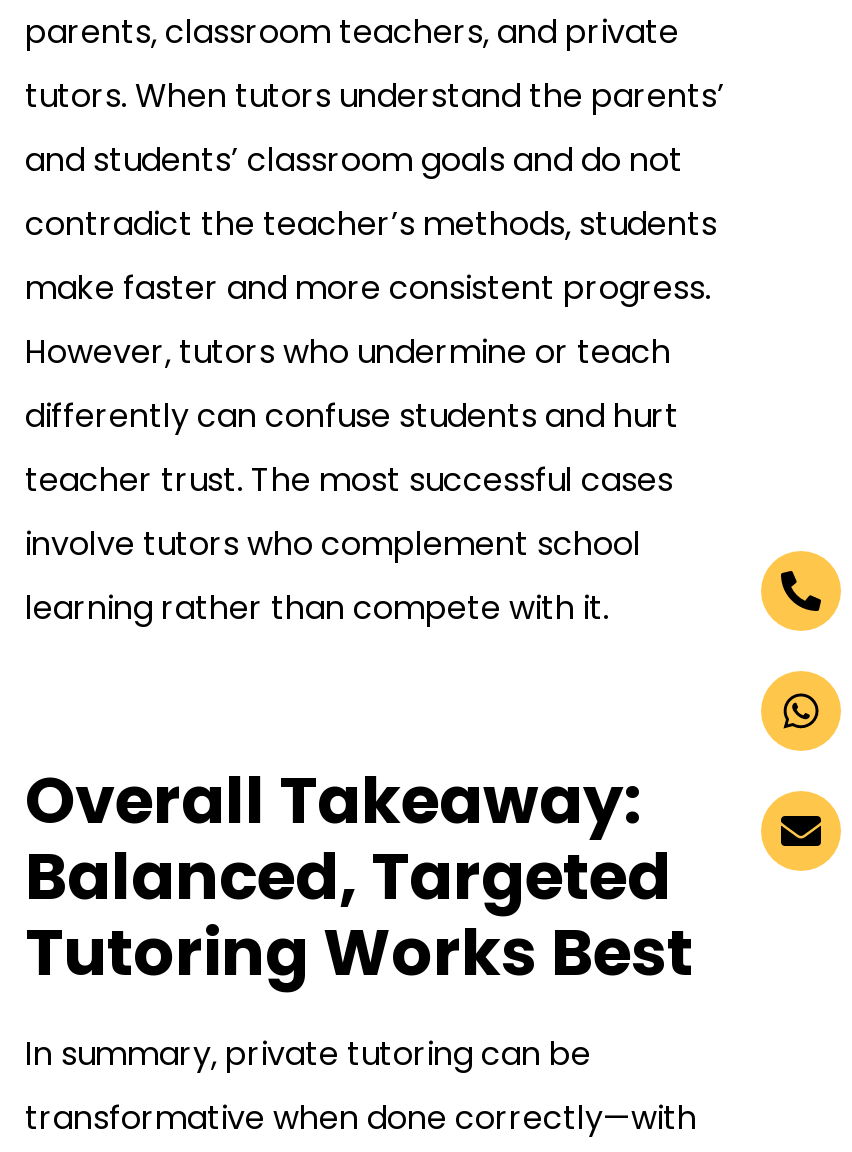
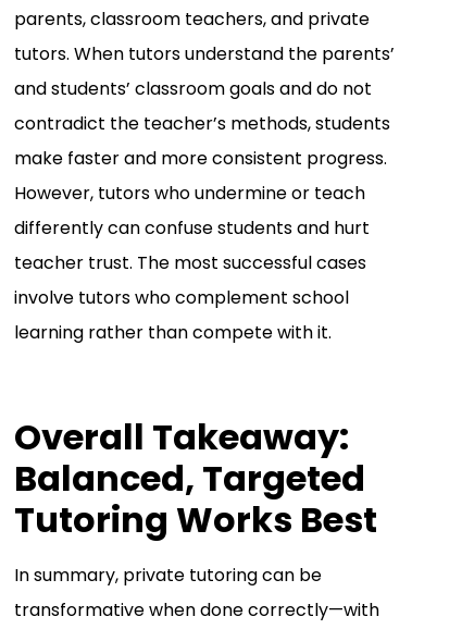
- [image]

- [image]

- [image]
